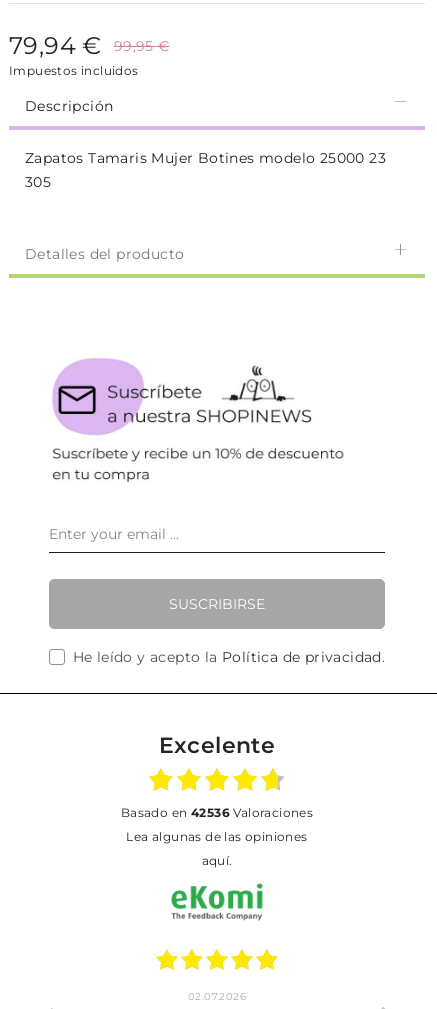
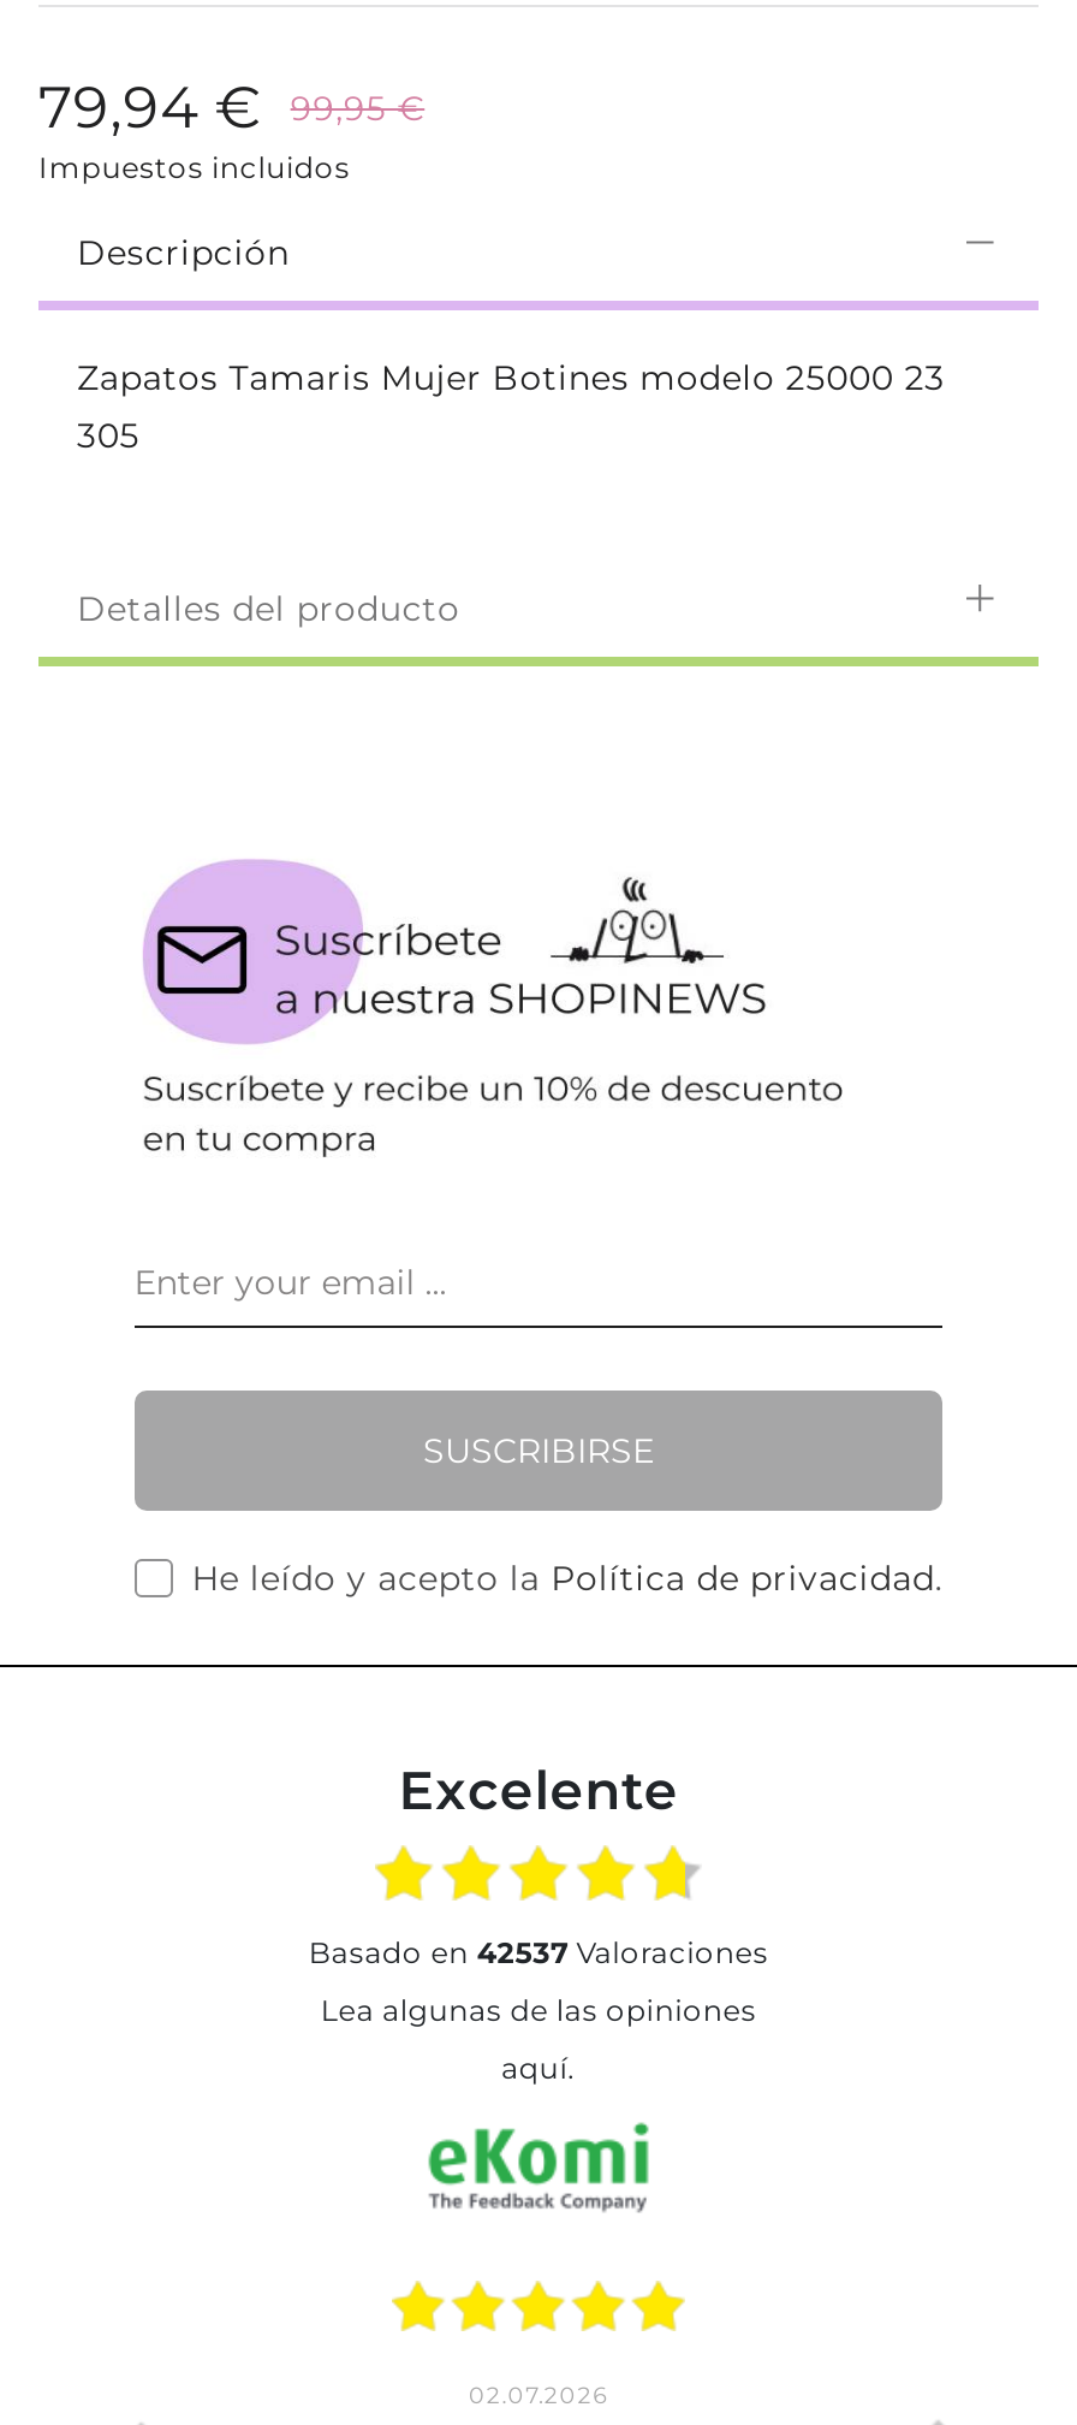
- basado en 42536 Valoraciones
+ basado en 42537 Valoraciones
